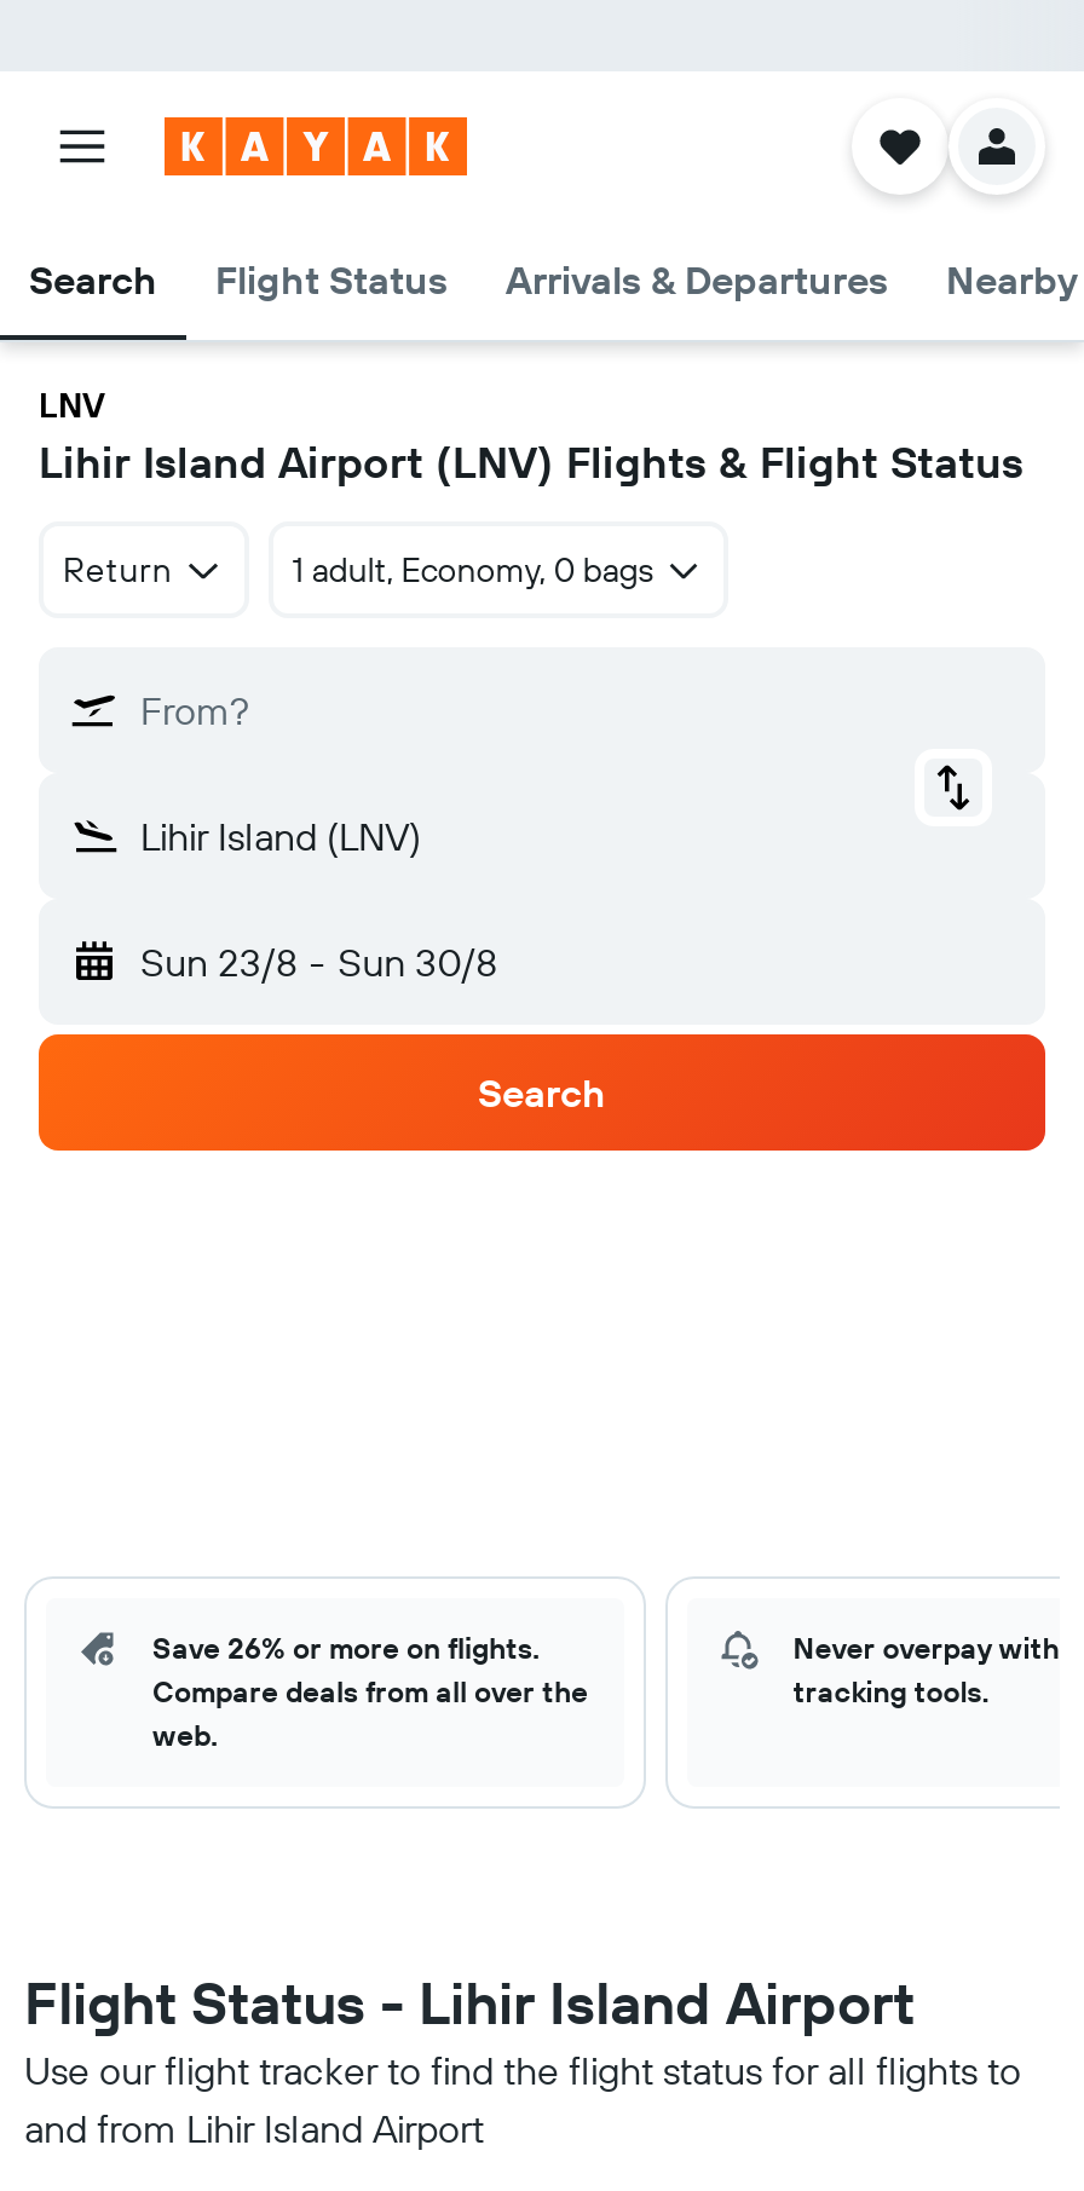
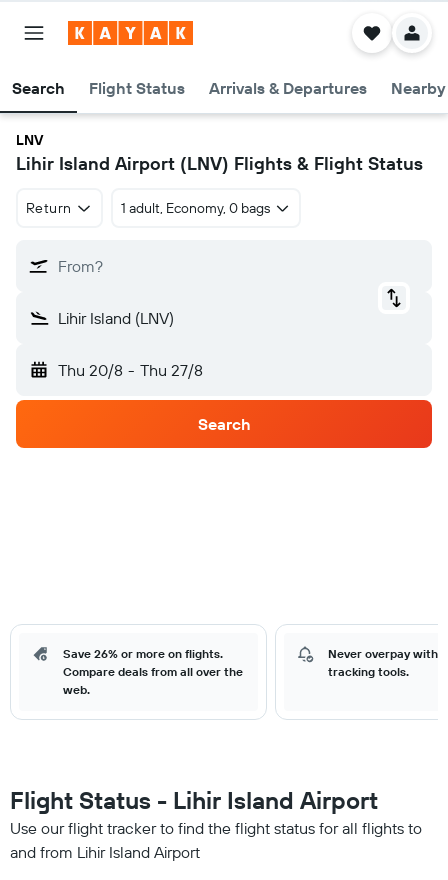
- Sun 23/8 - Sun 30/8
+ Thu 20/8 - Thu 27/8
